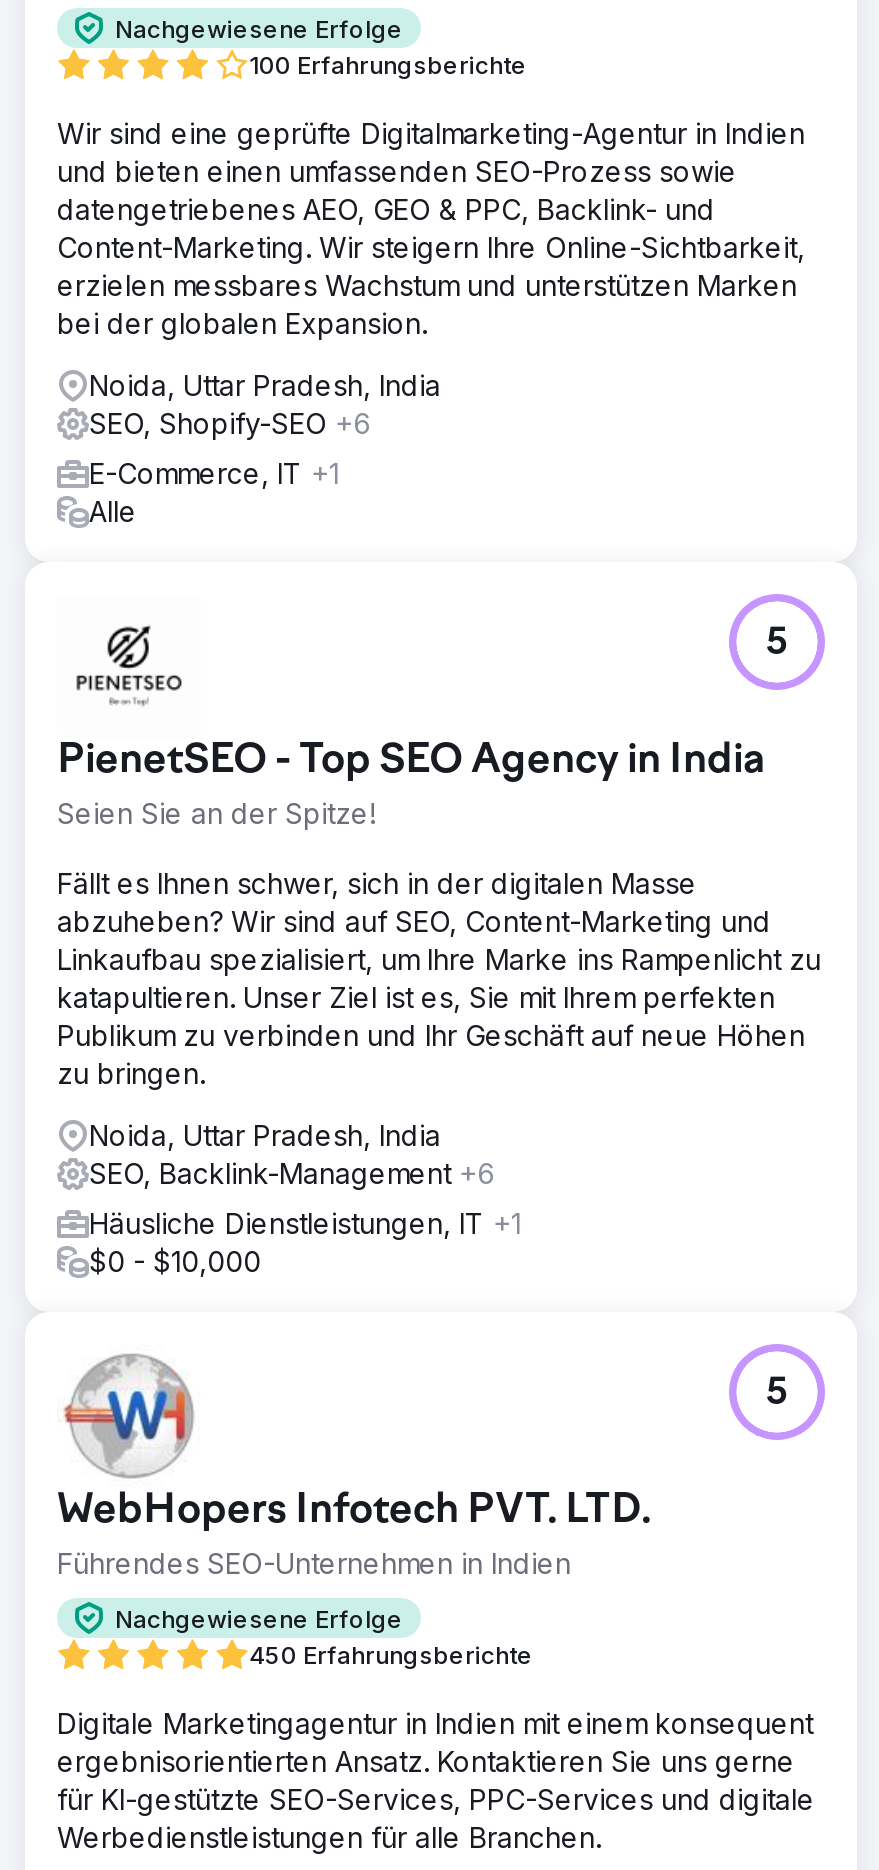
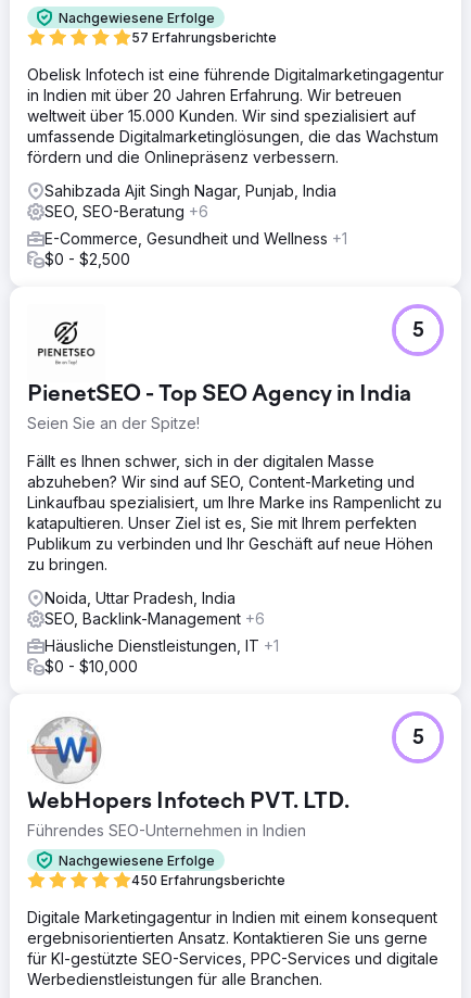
- 100 Erfahrungsberichte
+ 57 Erfahrungsberichte

- Wir sind eine geprüfte Digitalmarketing-Agentur in Indien
- und bieten einen umfassenden SEO-Prozess sowie
- datengetriebenes AEO, GEO & PPC, Backlink- und
- Content-Marketing. Wir steigern Ihre Online-Sichtbarkeit,
- erzielen messbares Wachstum und unterstützen Marken
- bei der globalen Expansion.
+ Obelisk Infotech ist eine führende Digitalmarketingagentur
+ in Indien mit über 20 Jahren Erfahrung. Wir betreuen
+ weltweit über 15.000 Kunden. Wir sind spezialisiert auf
+ umfassende Digitalmarketinglösungen, die das Wachstum
+ fördern und die Onlinepräsenz verbessern.

- Noida, Uttar Pradesh, India
- SEO, Shopify-SEO +6
+ Sahibzada Ajit Singh Nagar, Punjab, India
+ SEO, SEO-Beratung +6

- E-Commerce, IT +1
- Alle
+ E-Commerce, Gesundheit und Wellness +1
+ $0 - $2,500
